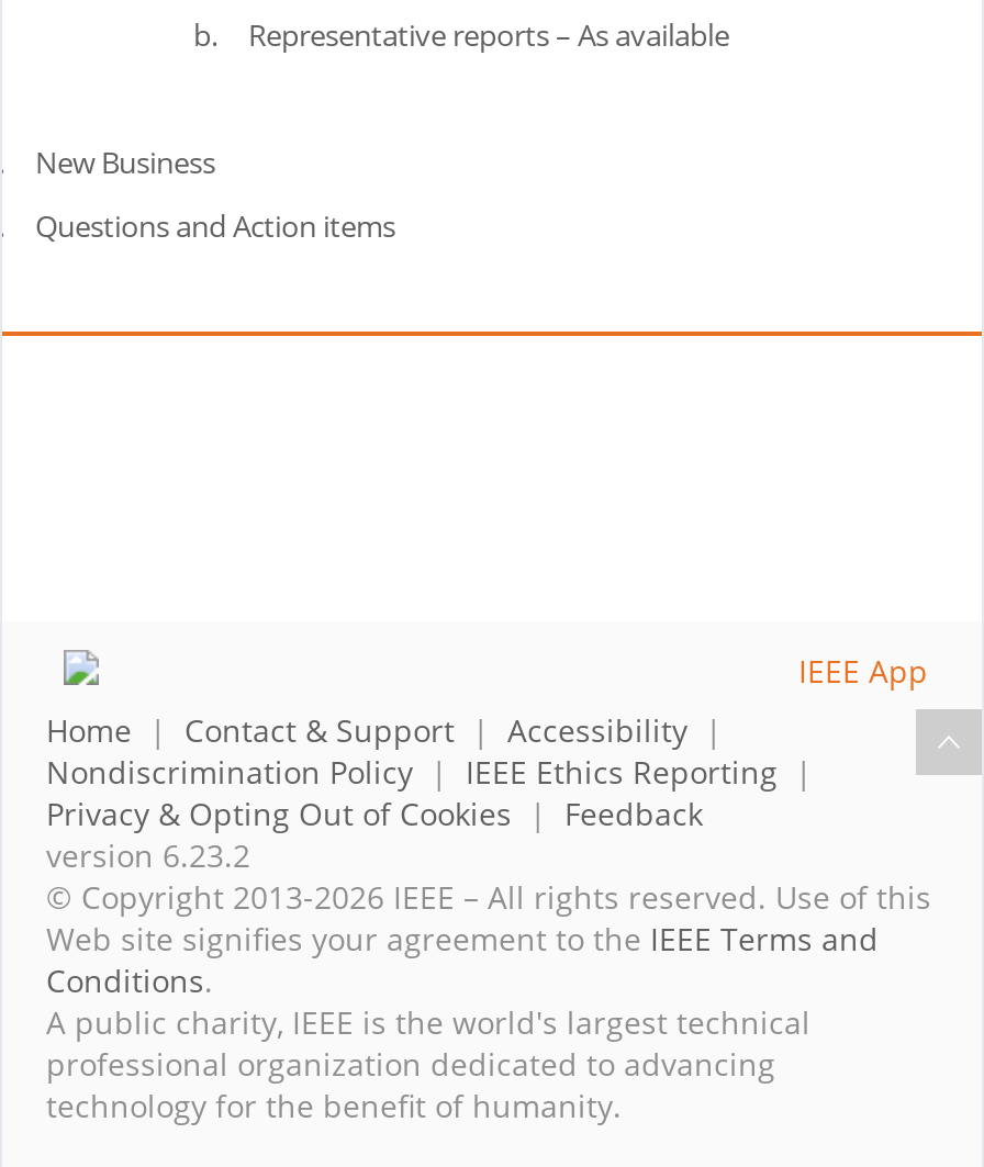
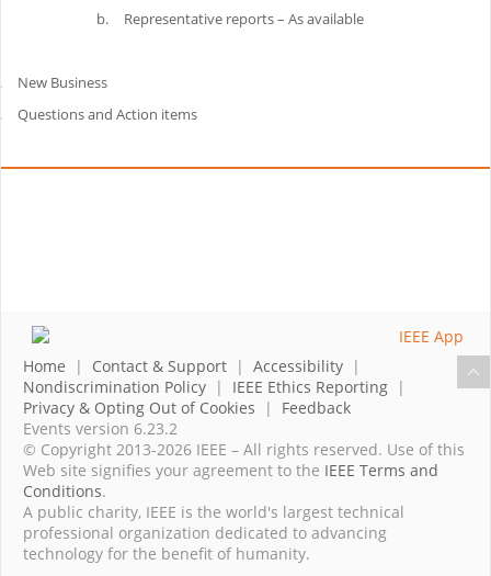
- version 6.23.2
+ Events version 6.23.2
